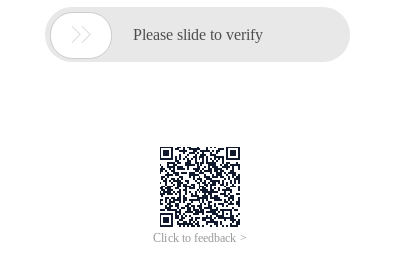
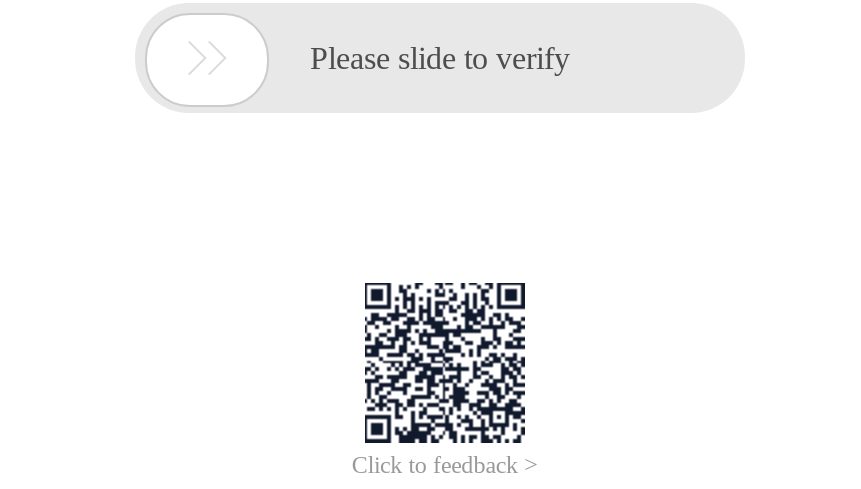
- [image]
+ [image]
